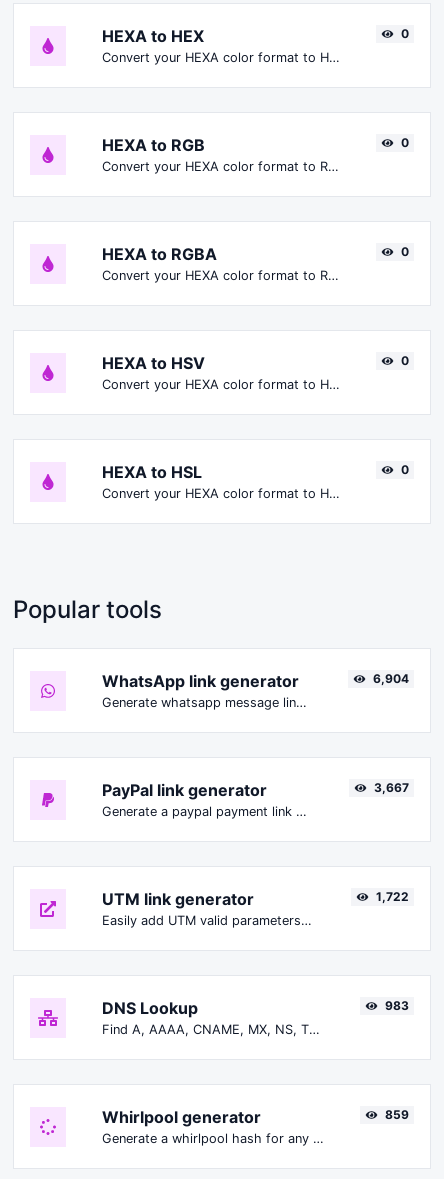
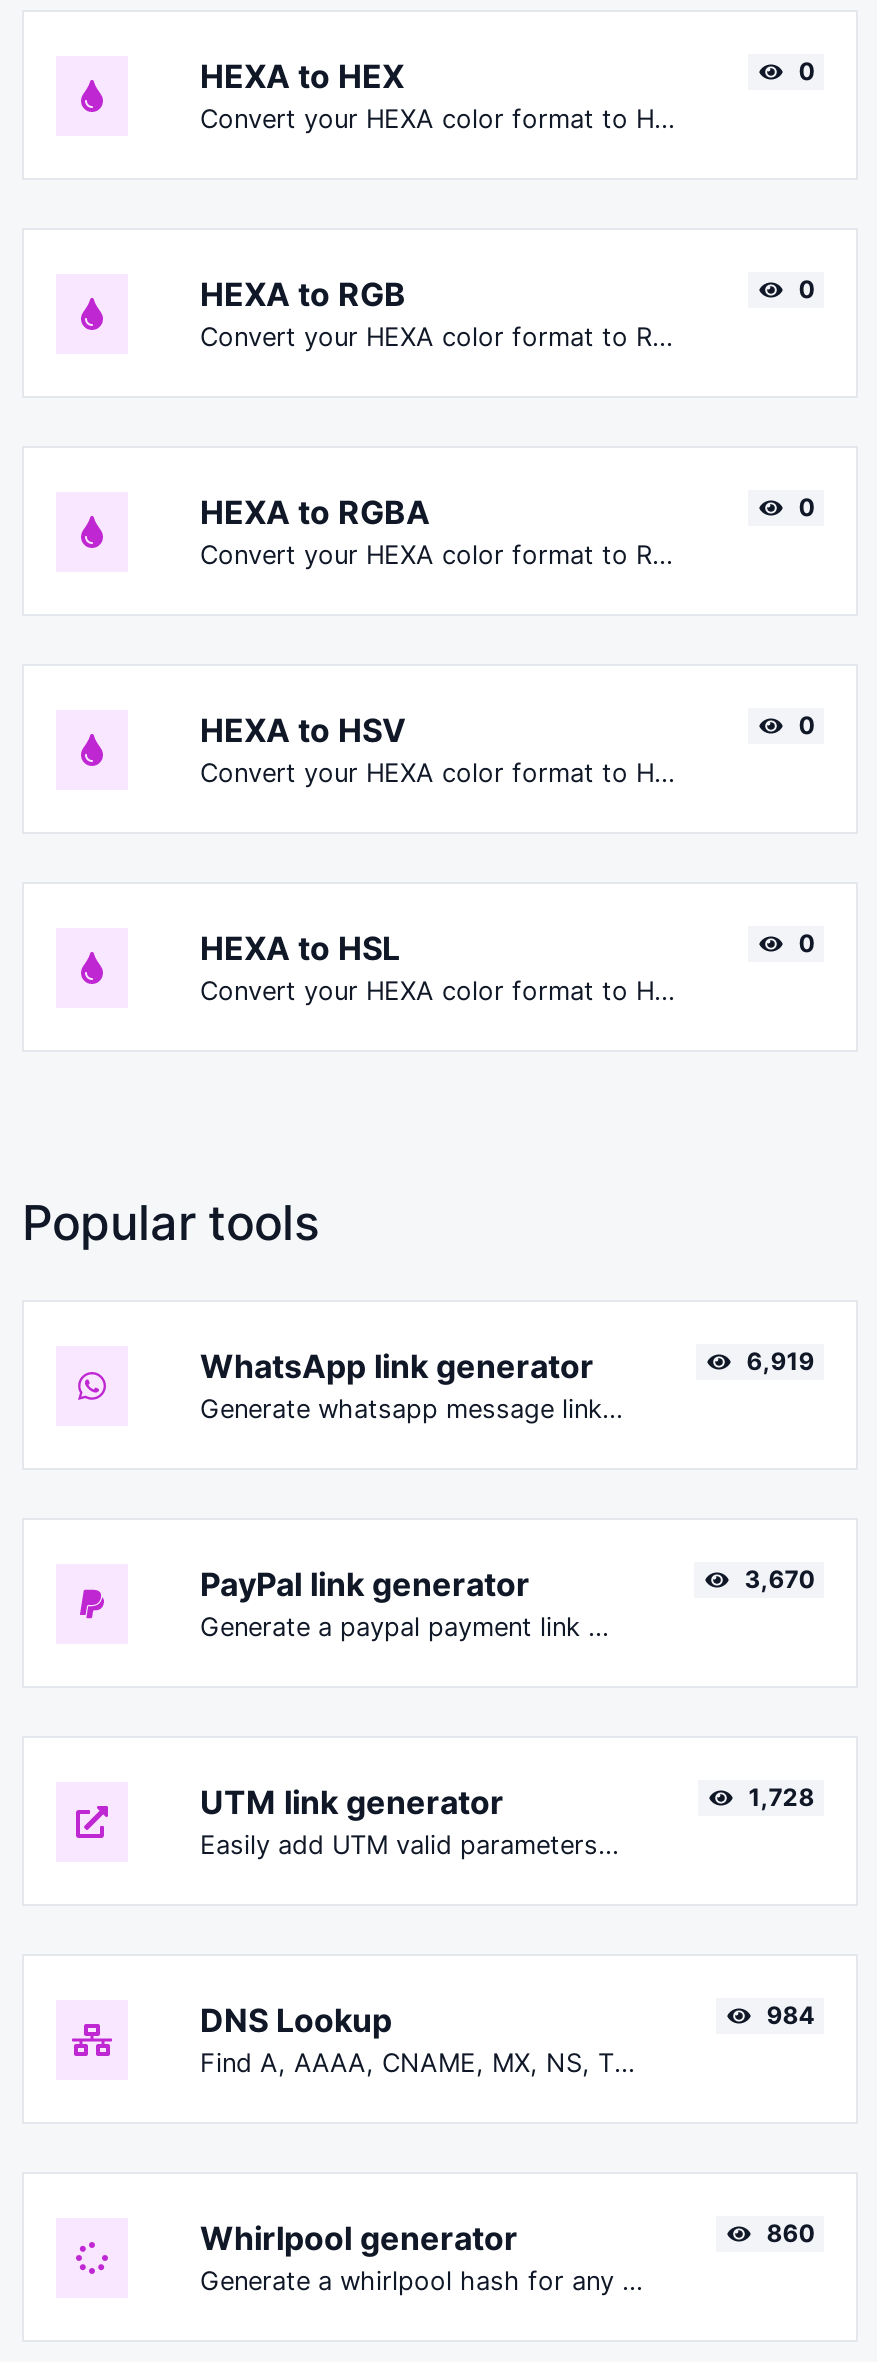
- 6,904
+ 6,919

- 3,667
+ 3,670

- 1,722
+ 1,728

- 983
+ 984

- 859
+ 860
